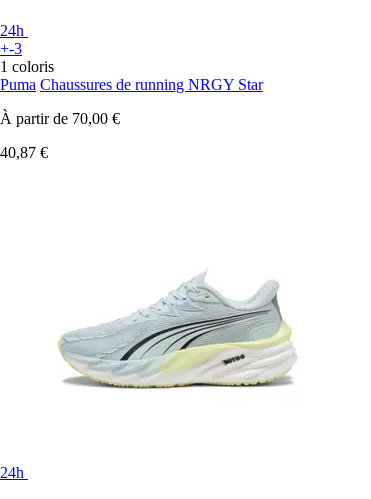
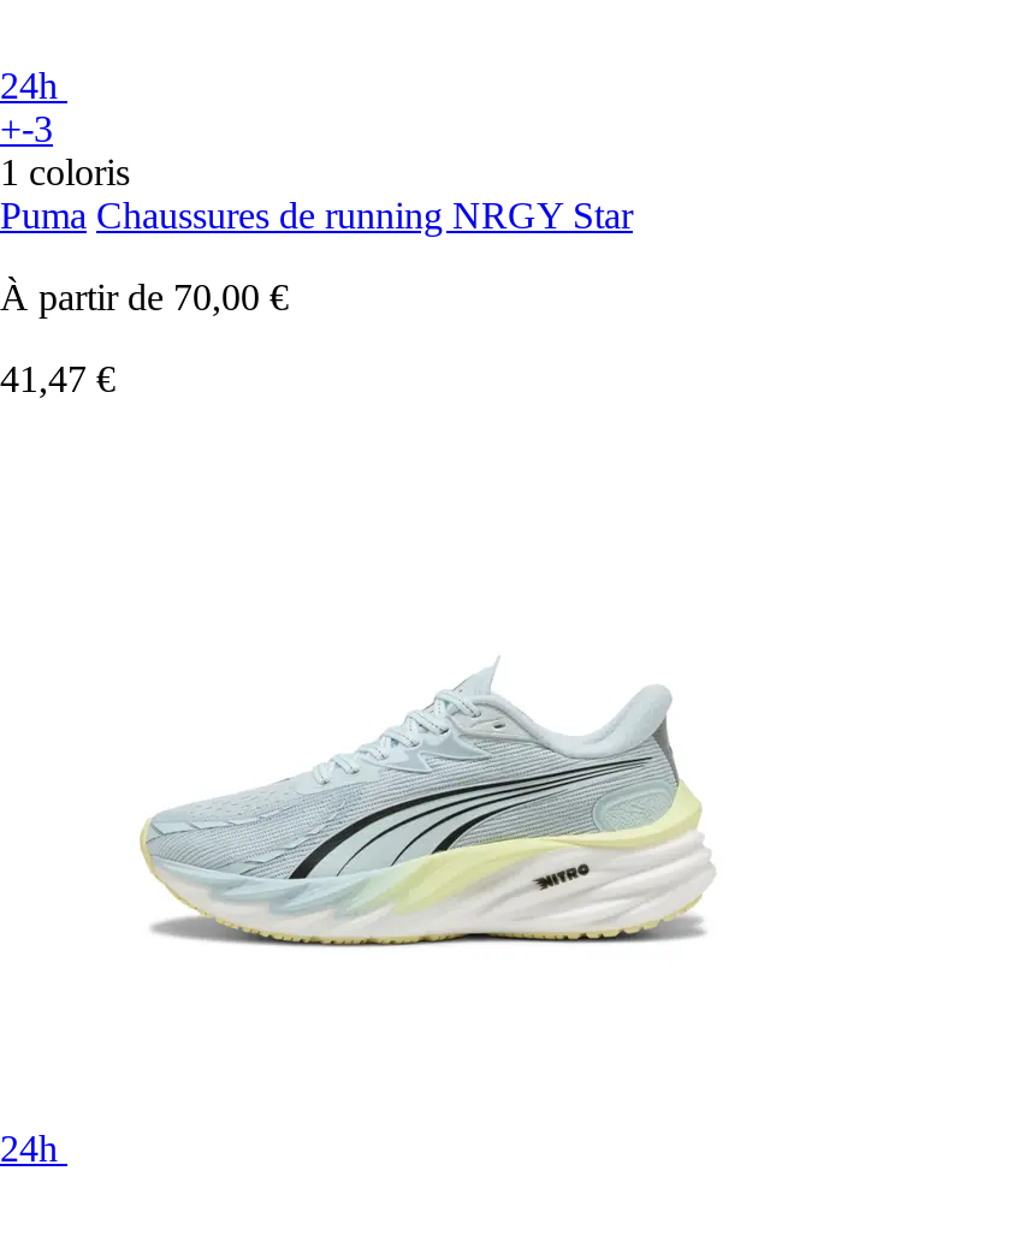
- 40,87 €
+ 41,47 €
